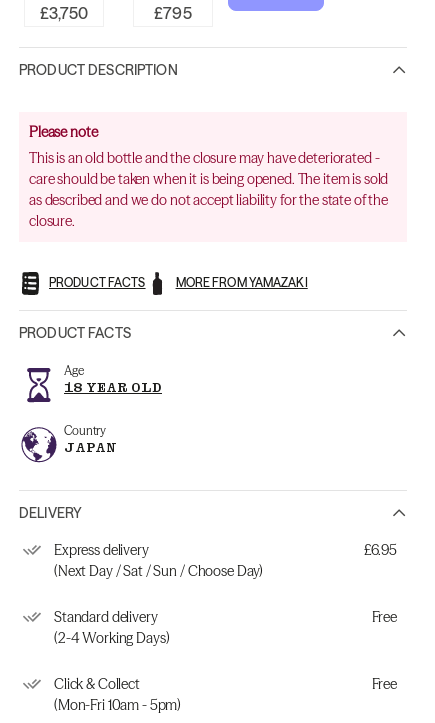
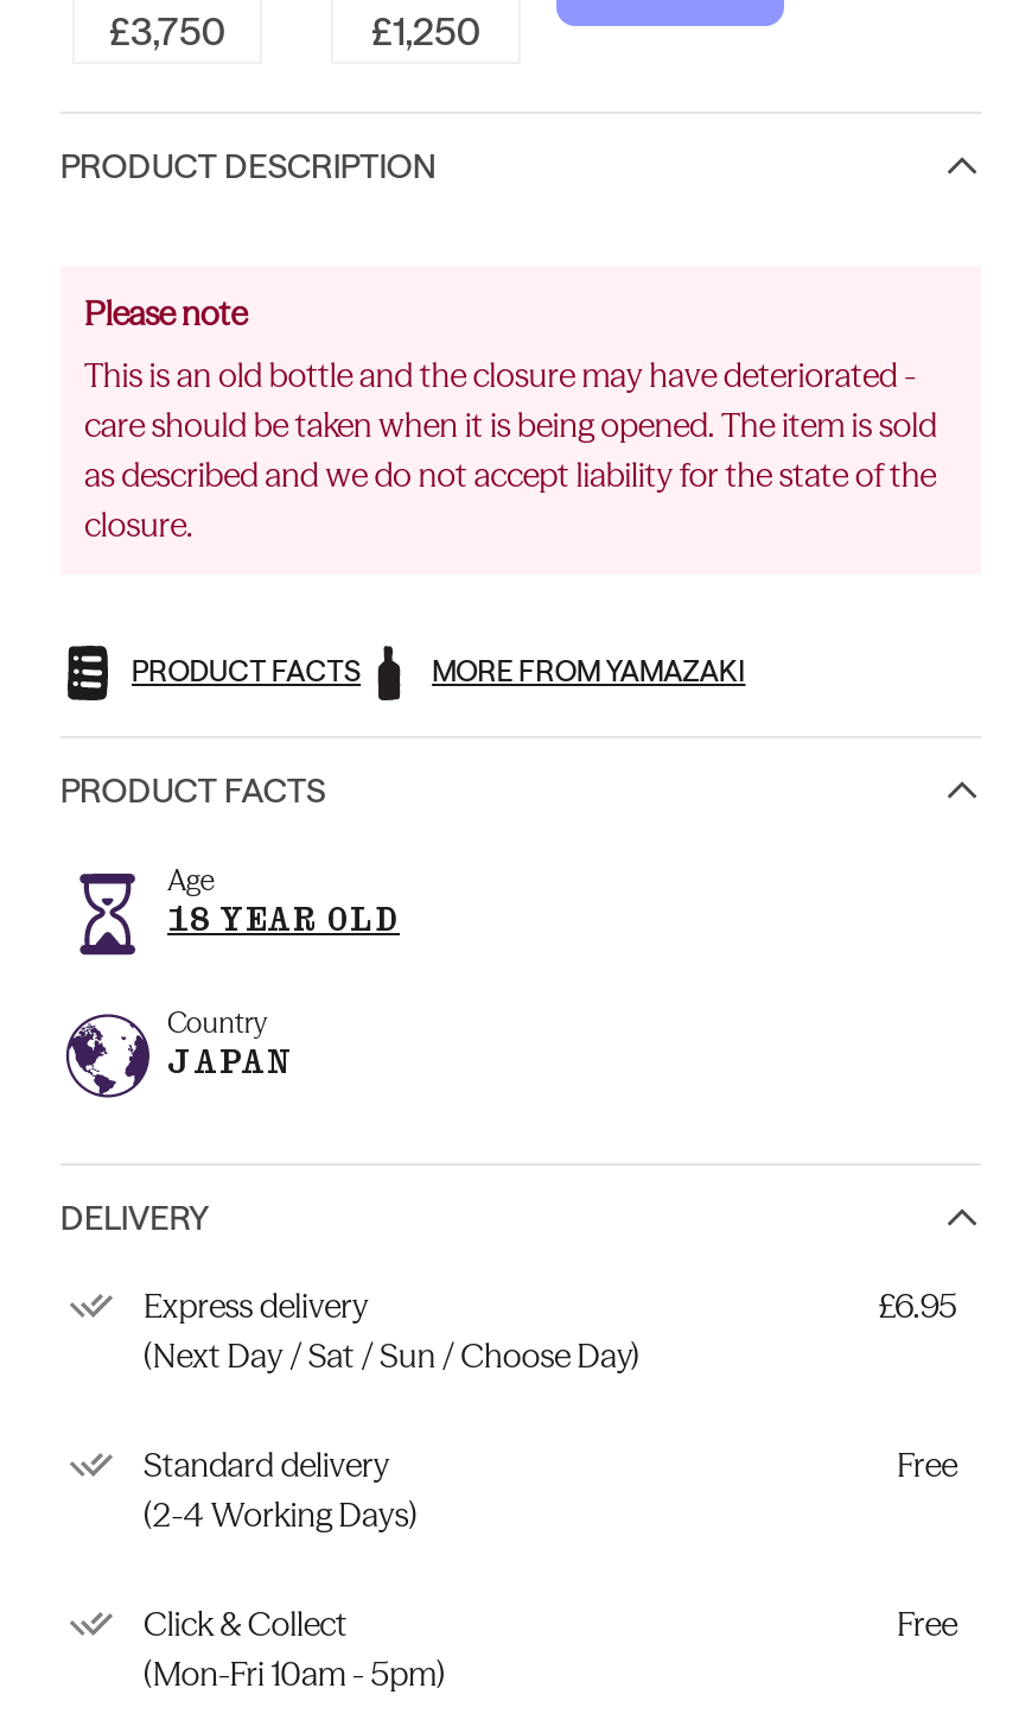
- £795
+ £1,250
